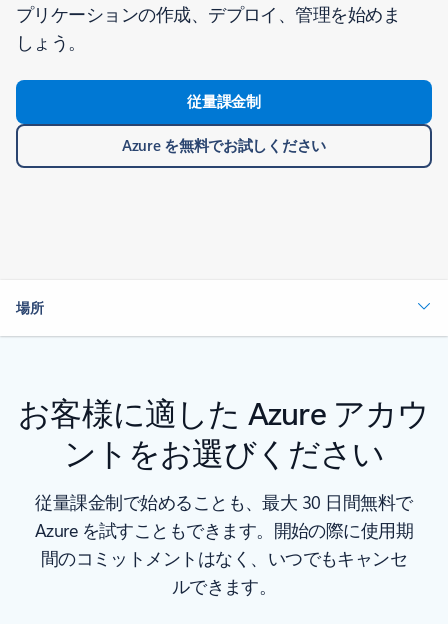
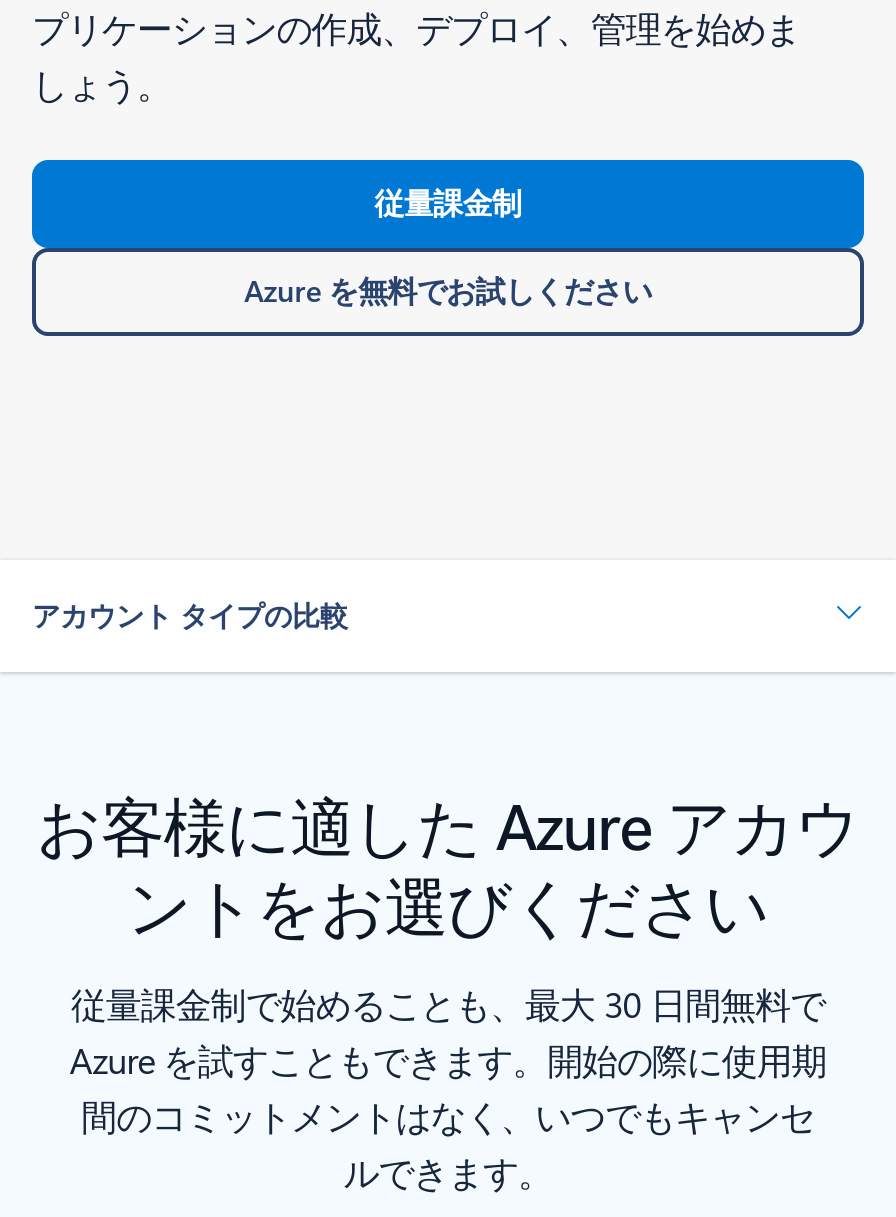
- 場所
+ アカウント タイプの比較
